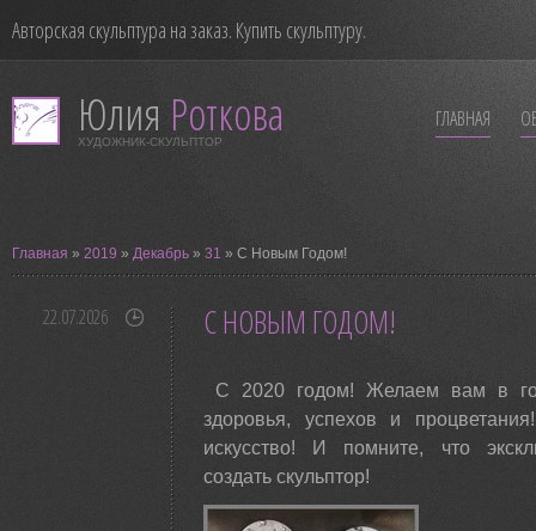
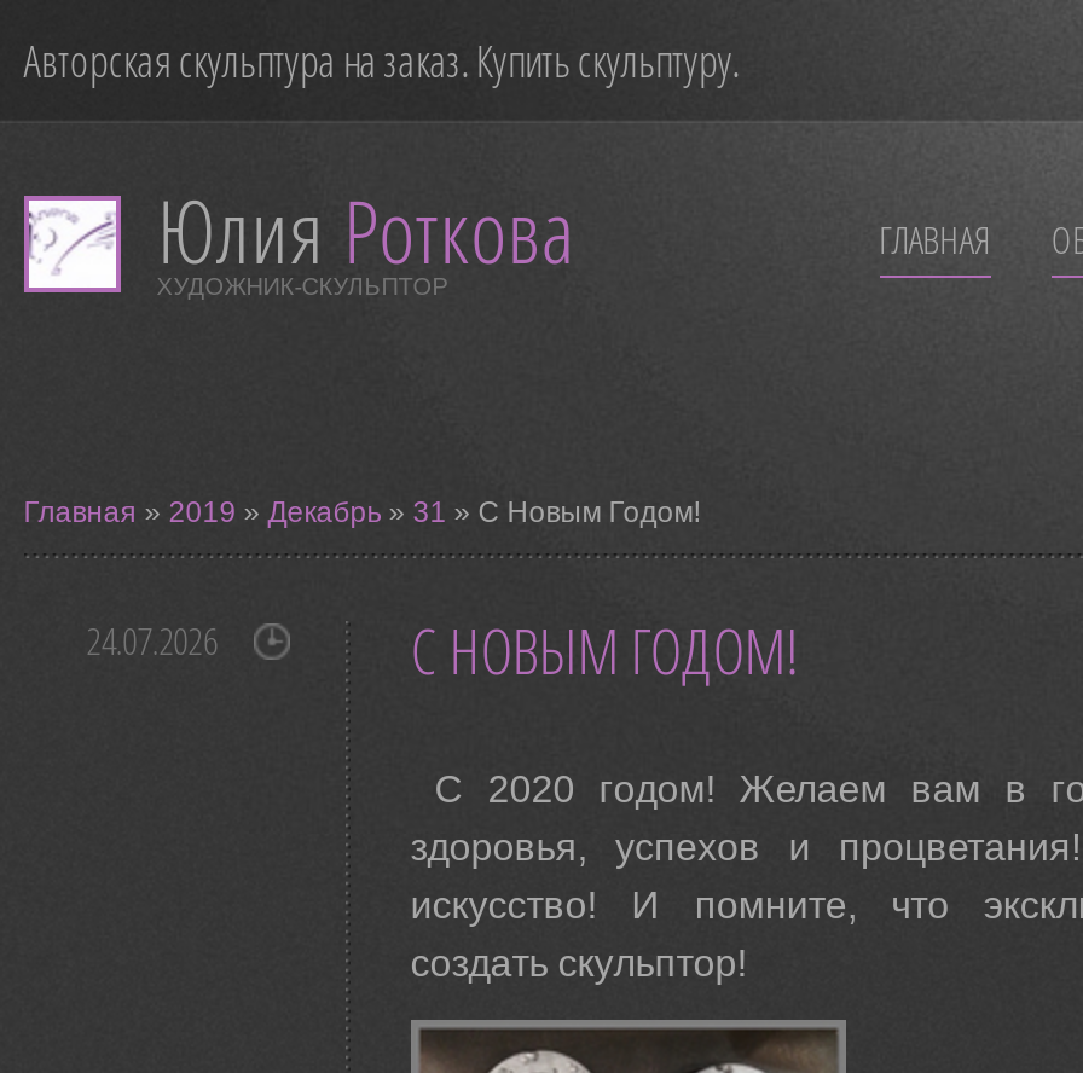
- 22.07.2026
+ 24.07.2026
